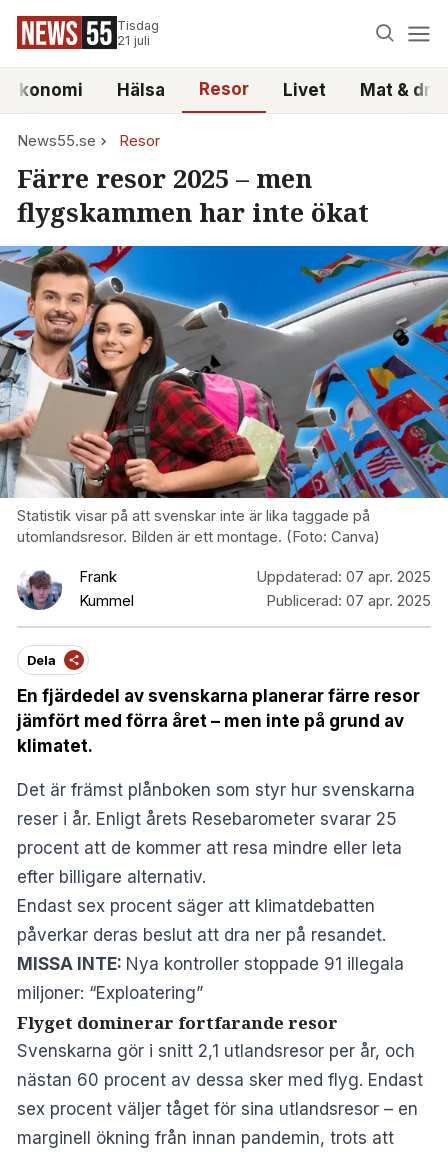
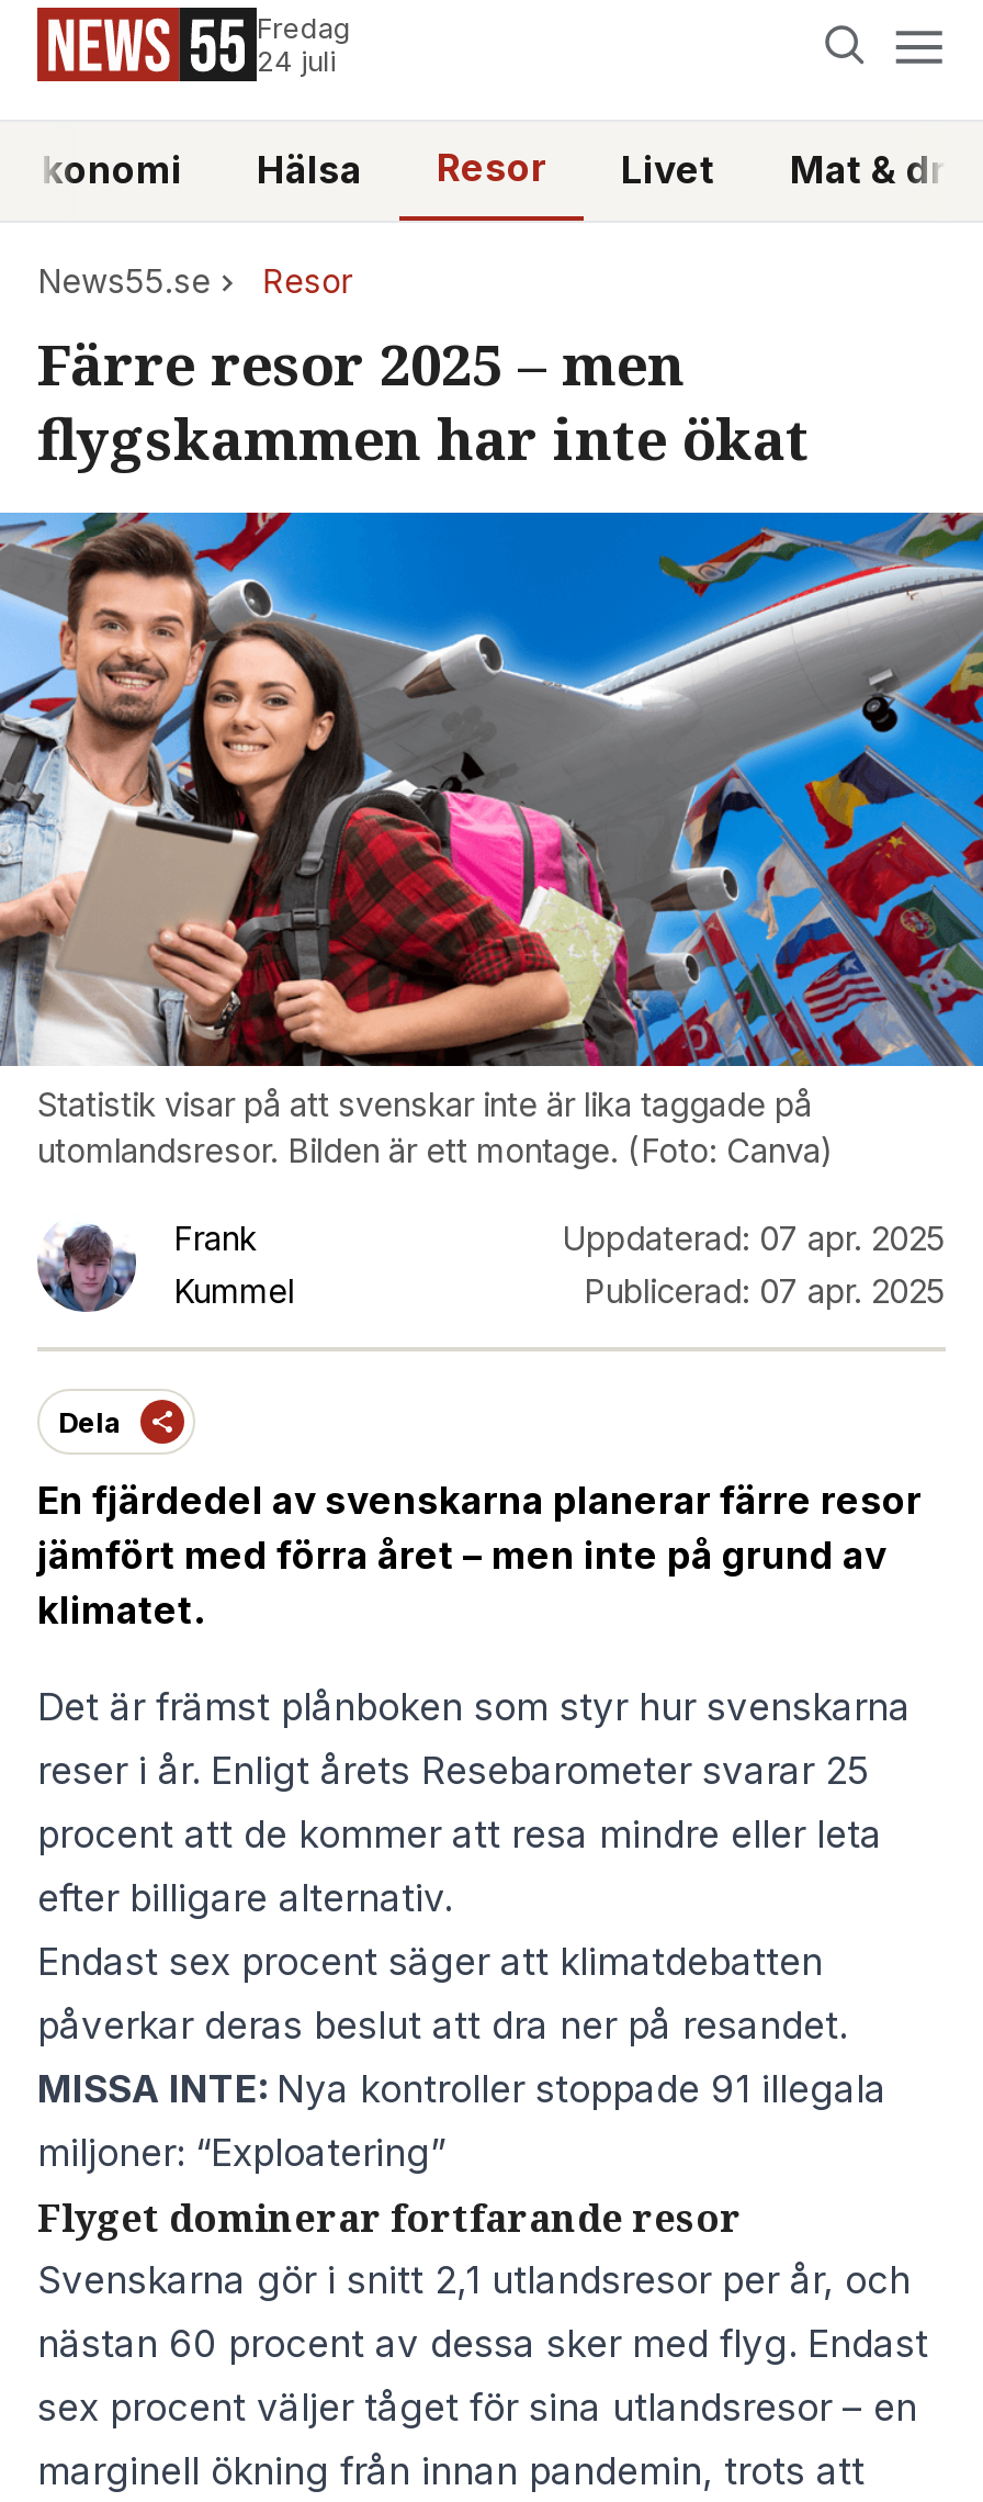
- Tisdag
- 21 juli
+ Fredag
+ 24 juli
